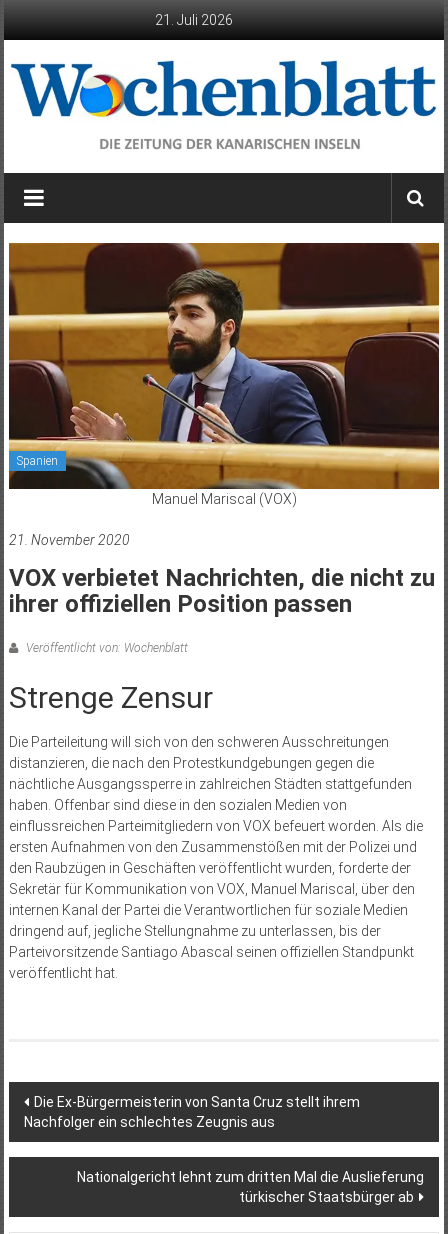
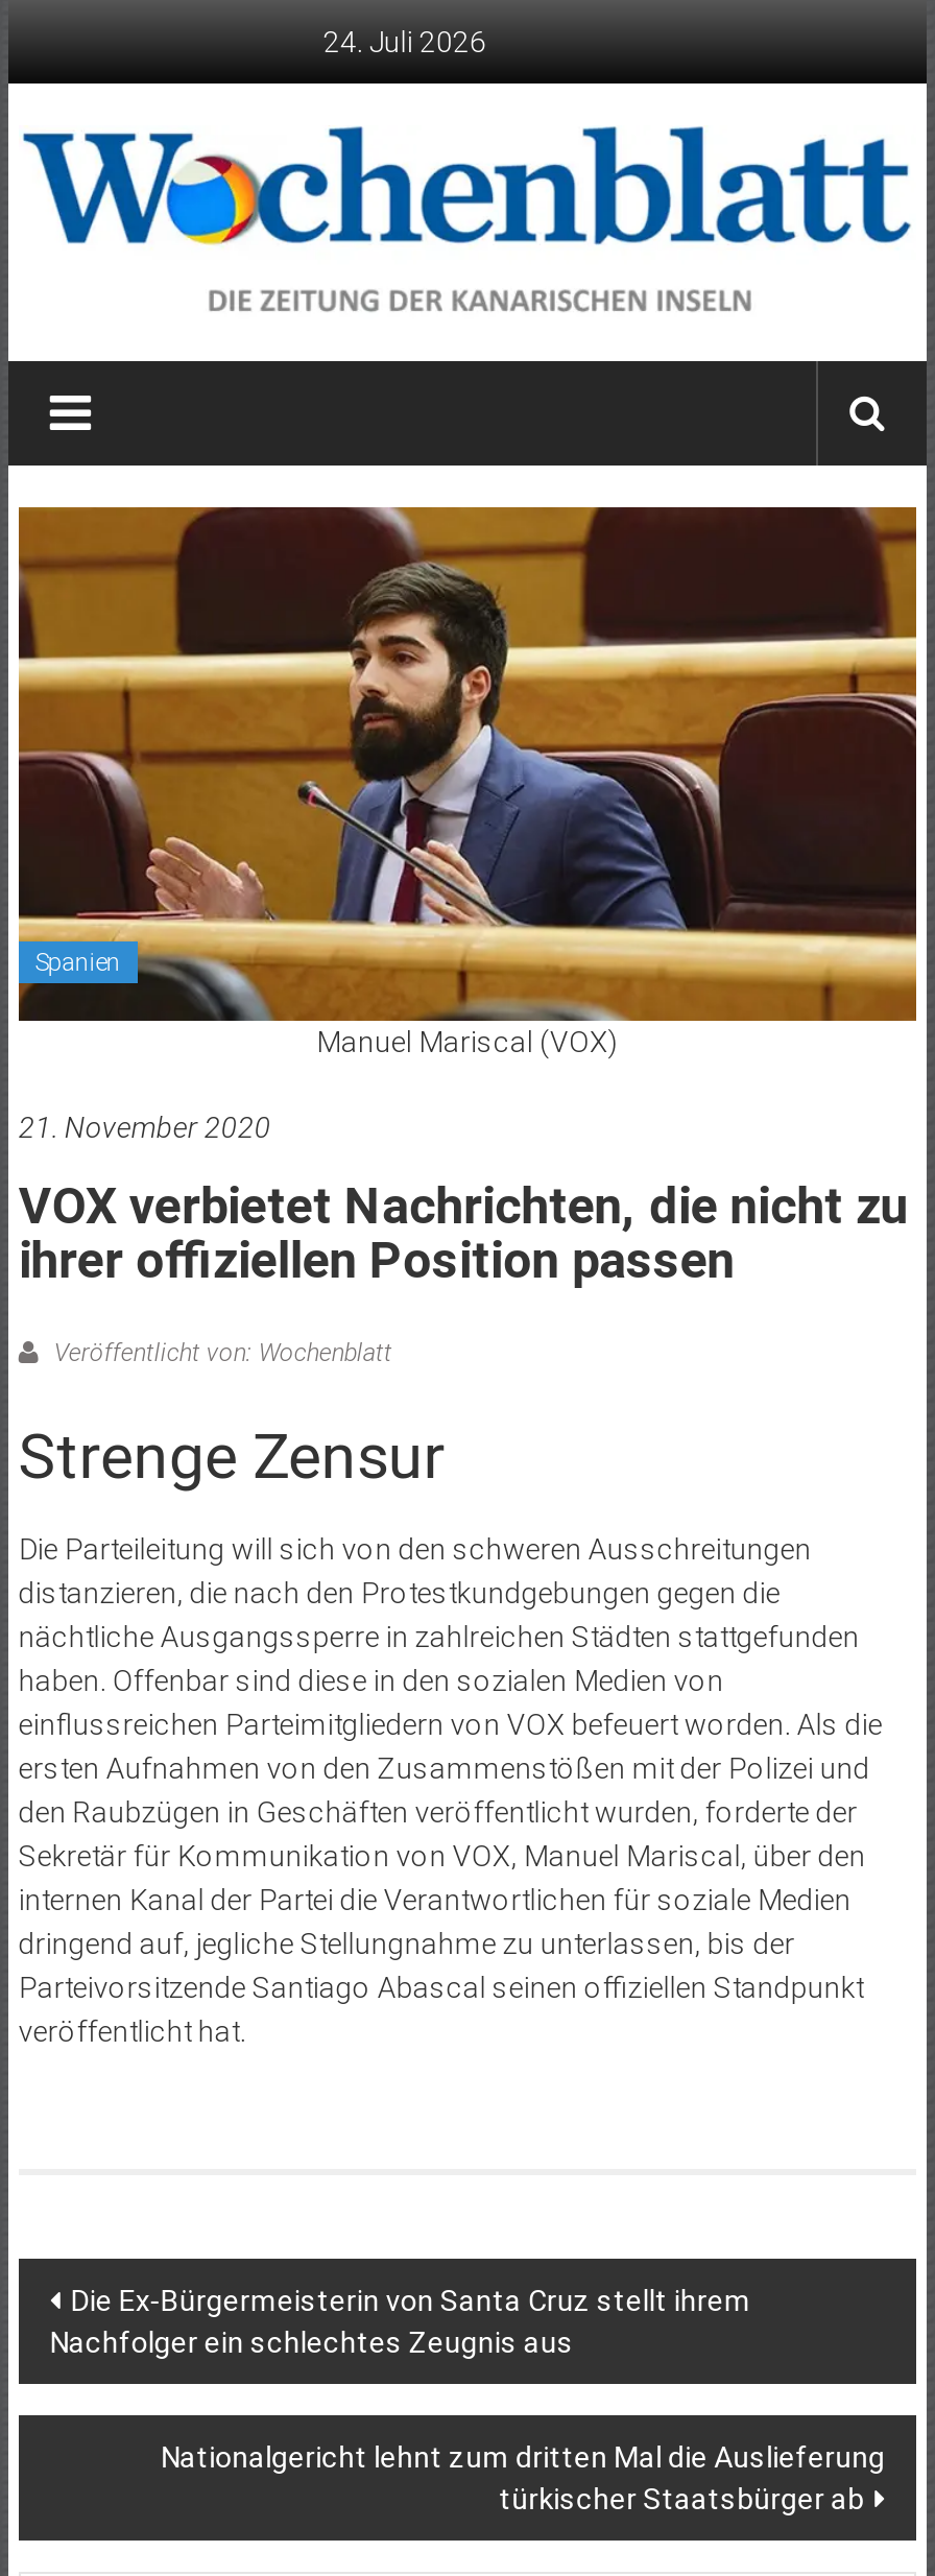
- 21. Juli 2026
+ 24. Juli 2026
